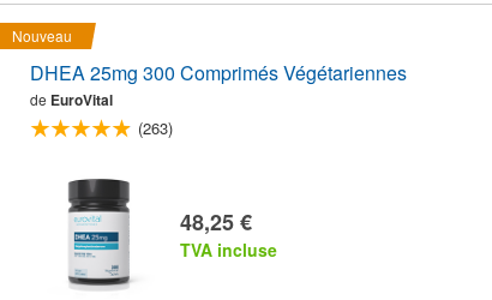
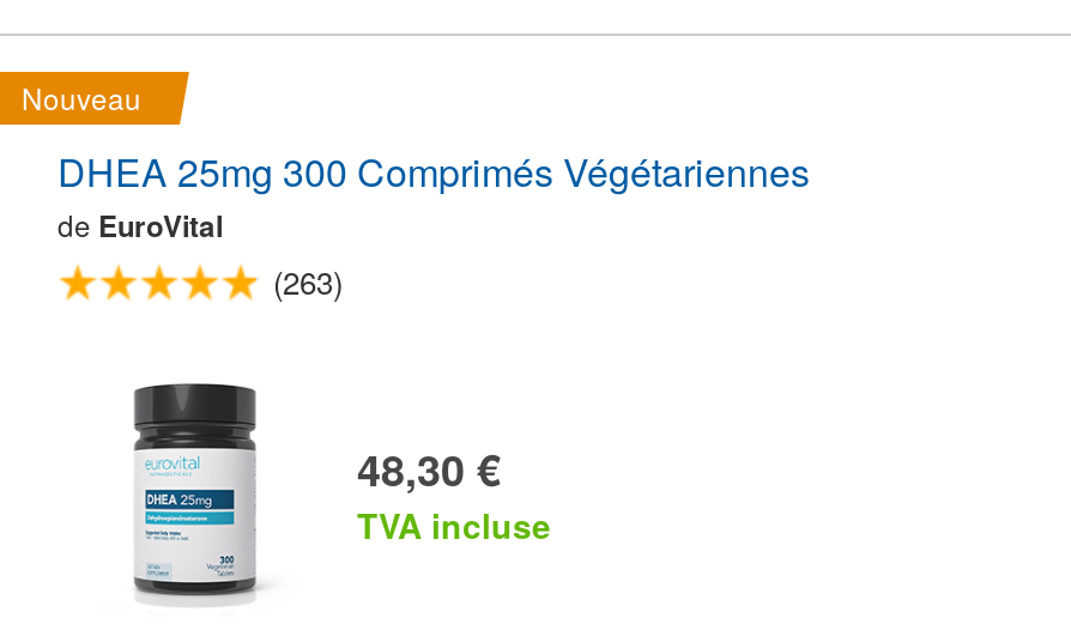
- 48,25 €
+ 48,30 €
